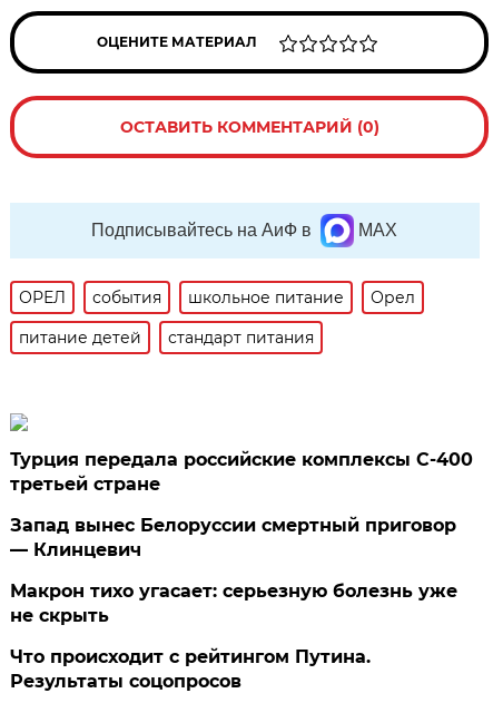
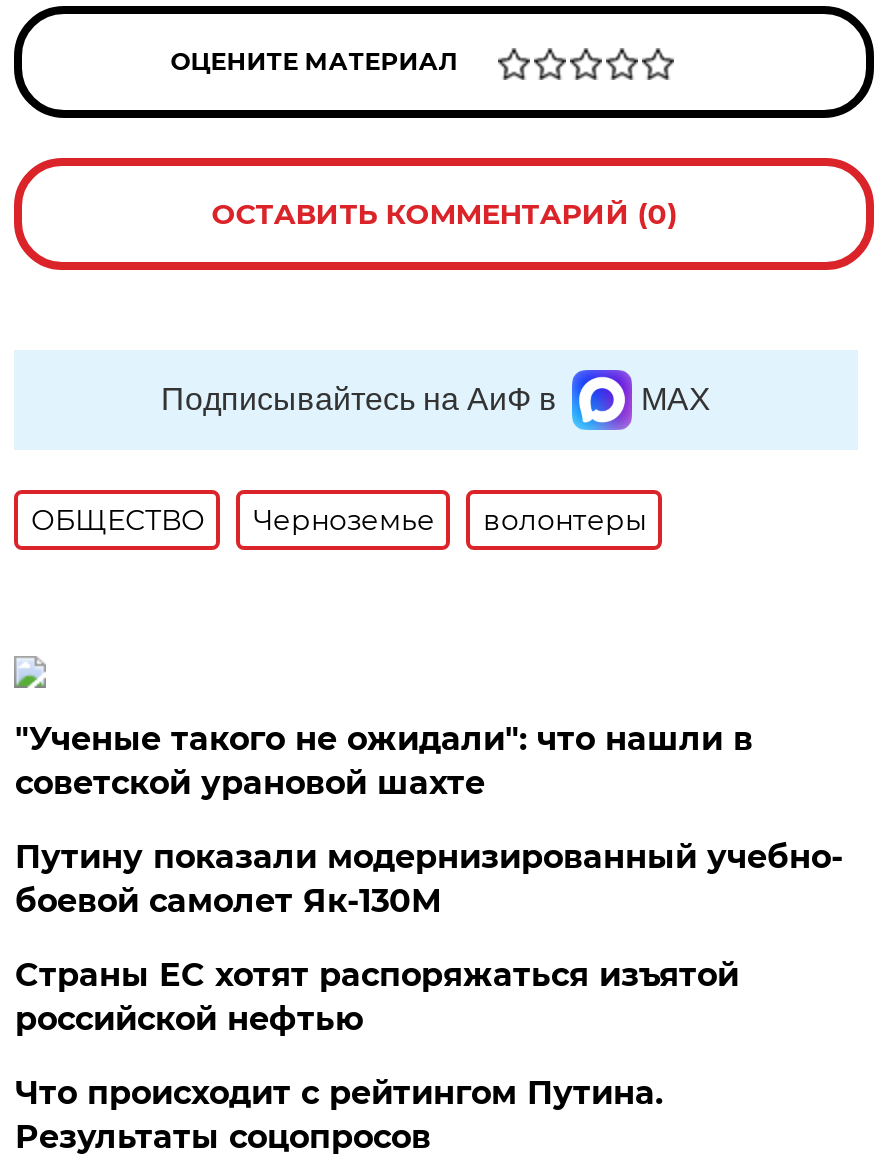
- ОРЕЛ
- события
- школьное питание
- Орел
- питание детей
- стандарт питания
+ ОБЩЕСТВО
+ Черноземье
+ волонтеры

- Турция передала российские комплексы С-400
- третьей стране
- Запад вынес Белоруссии смертный приговор
- — Клинцевич
- Макрон тихо угасает: серьезную болезнь уже
- не скрыть
+ "Ученые такого не ожидали": что нашли в
+ советской урановой шахте
+ Путину показали модернизированный учебно-
+ боевой самолет Як-130М
+ Страны ЕС хотят распоряжаться изъятой
+ российской нефтью
